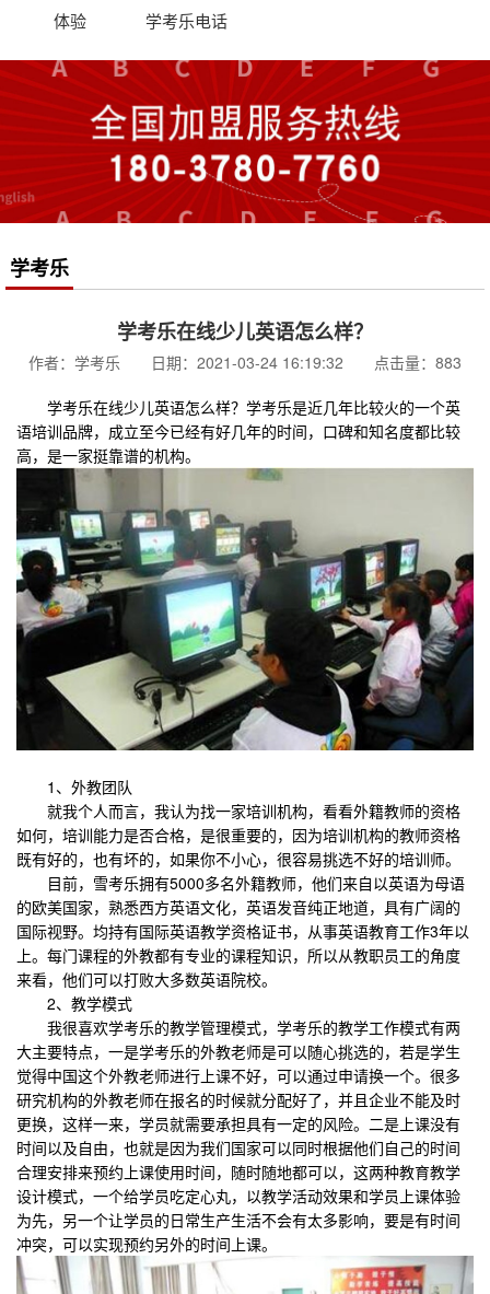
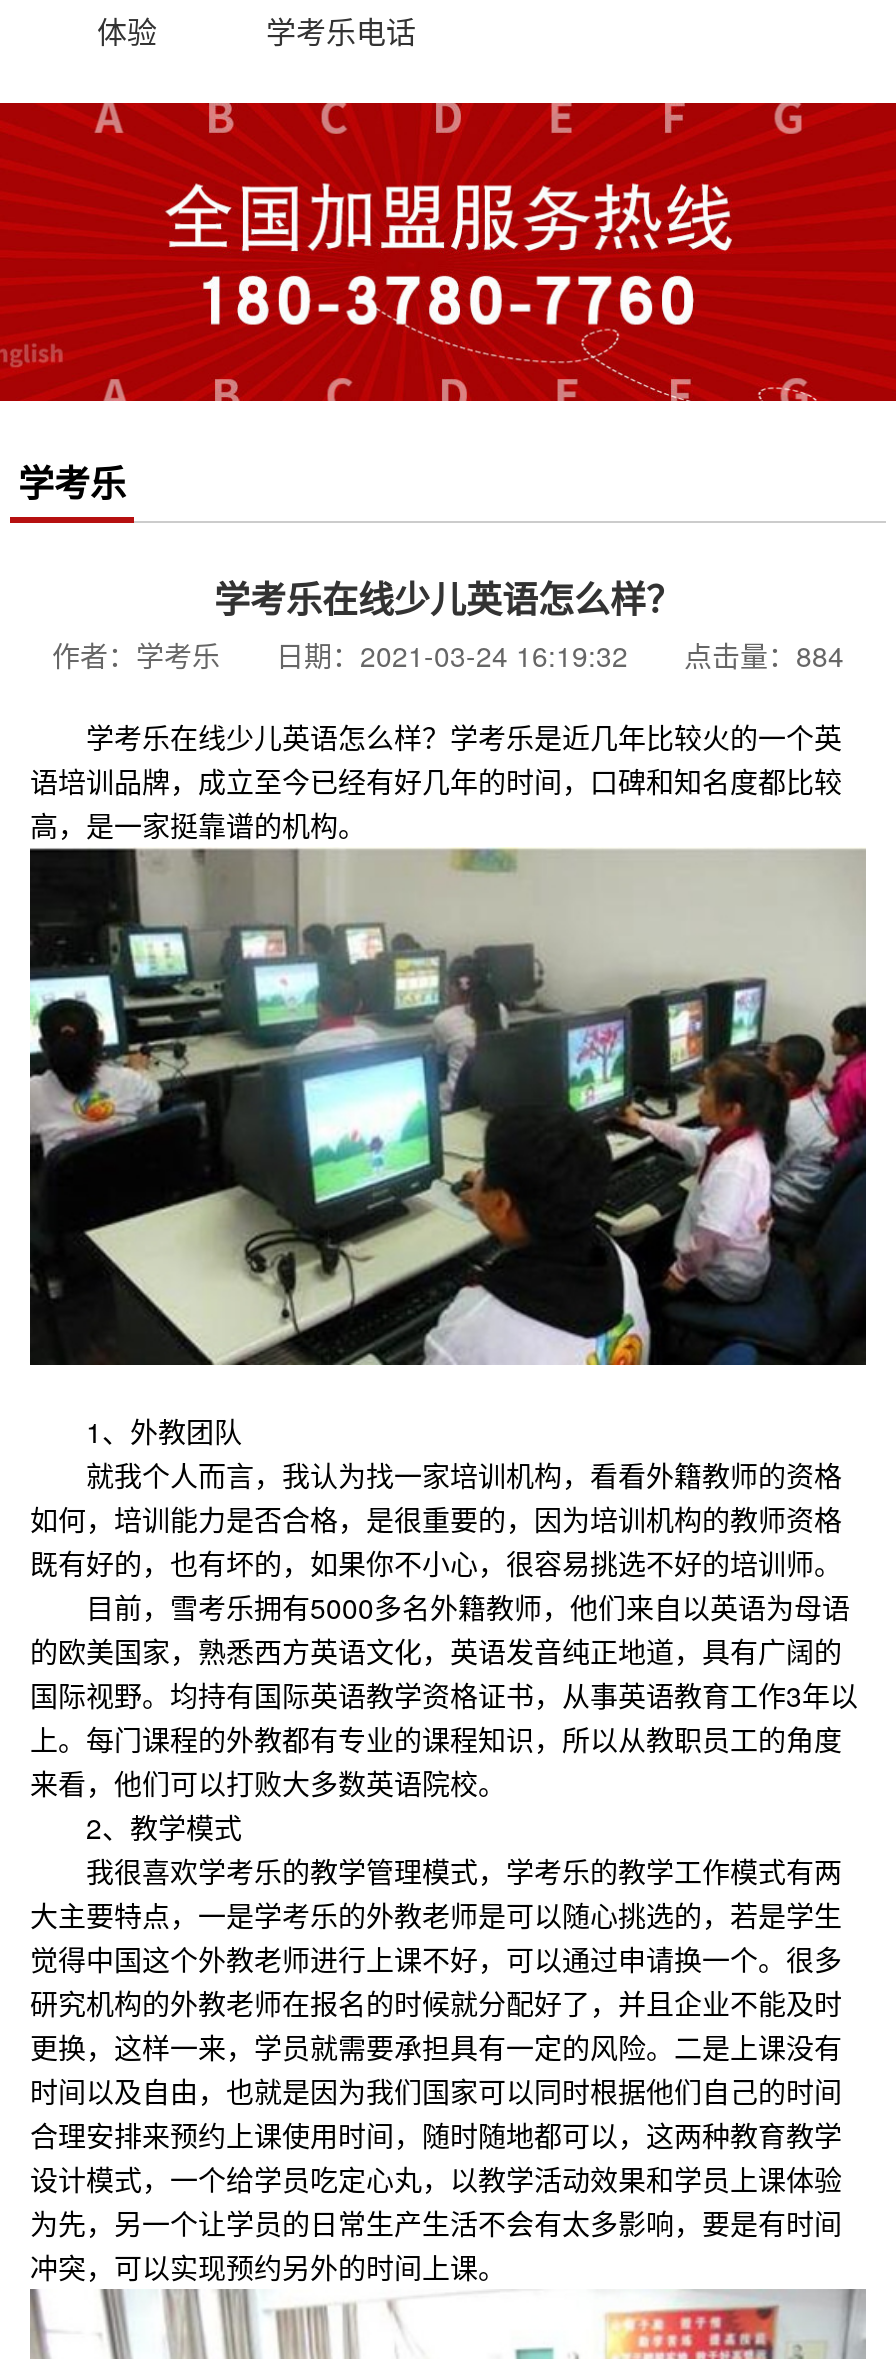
- 作者：学考乐 日期：2021-03-24 16:19:32 点击量：883
+ 作者：学考乐 日期：2021-03-24 16:19:32 点击量：884
